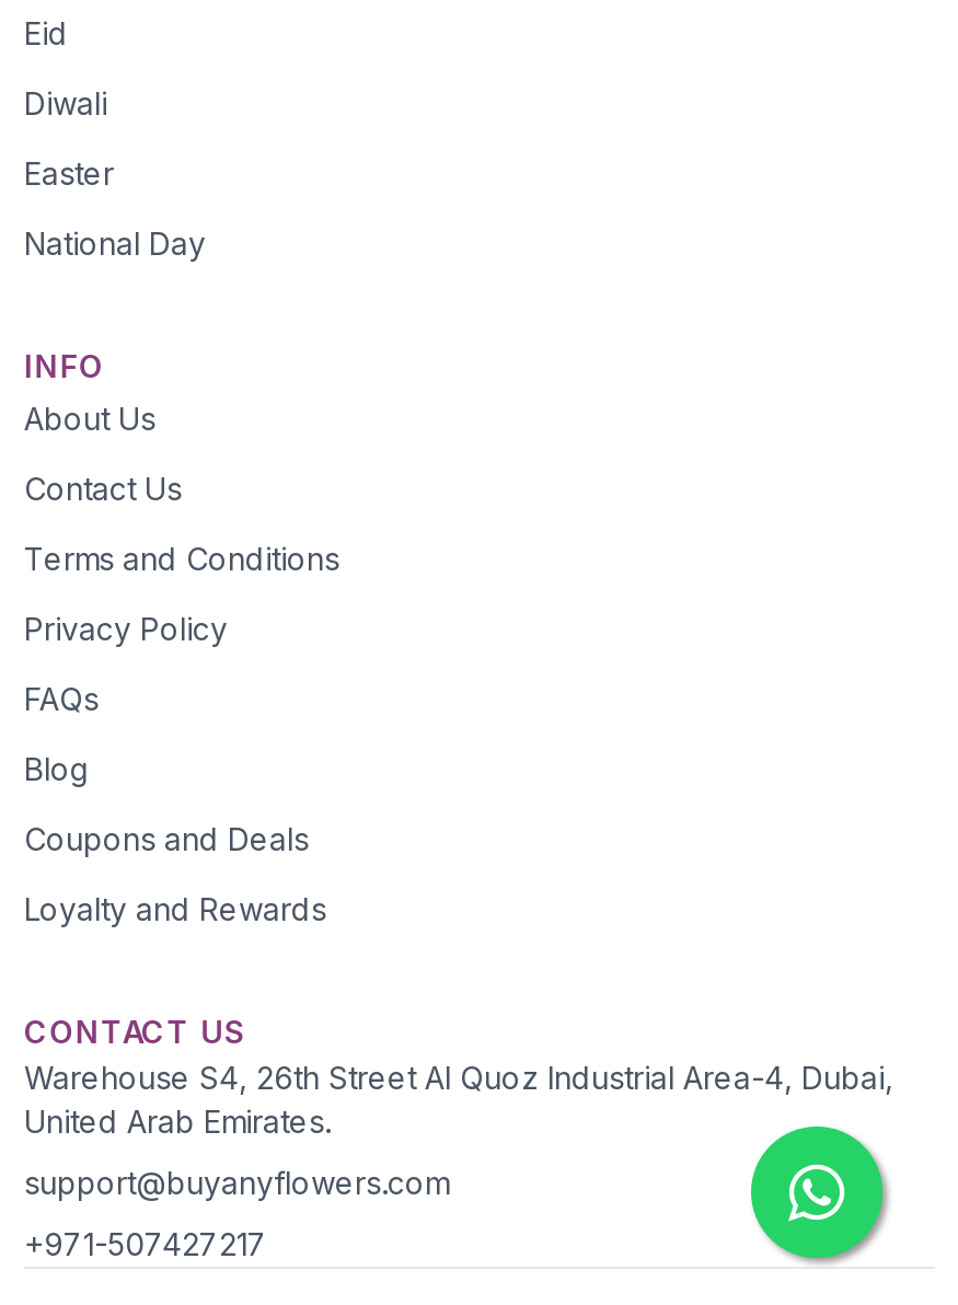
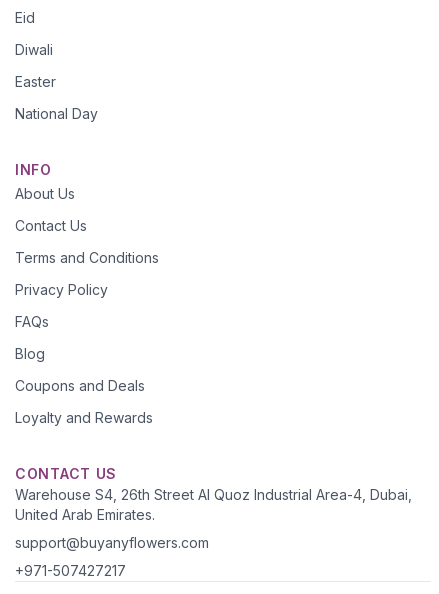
- [image]
